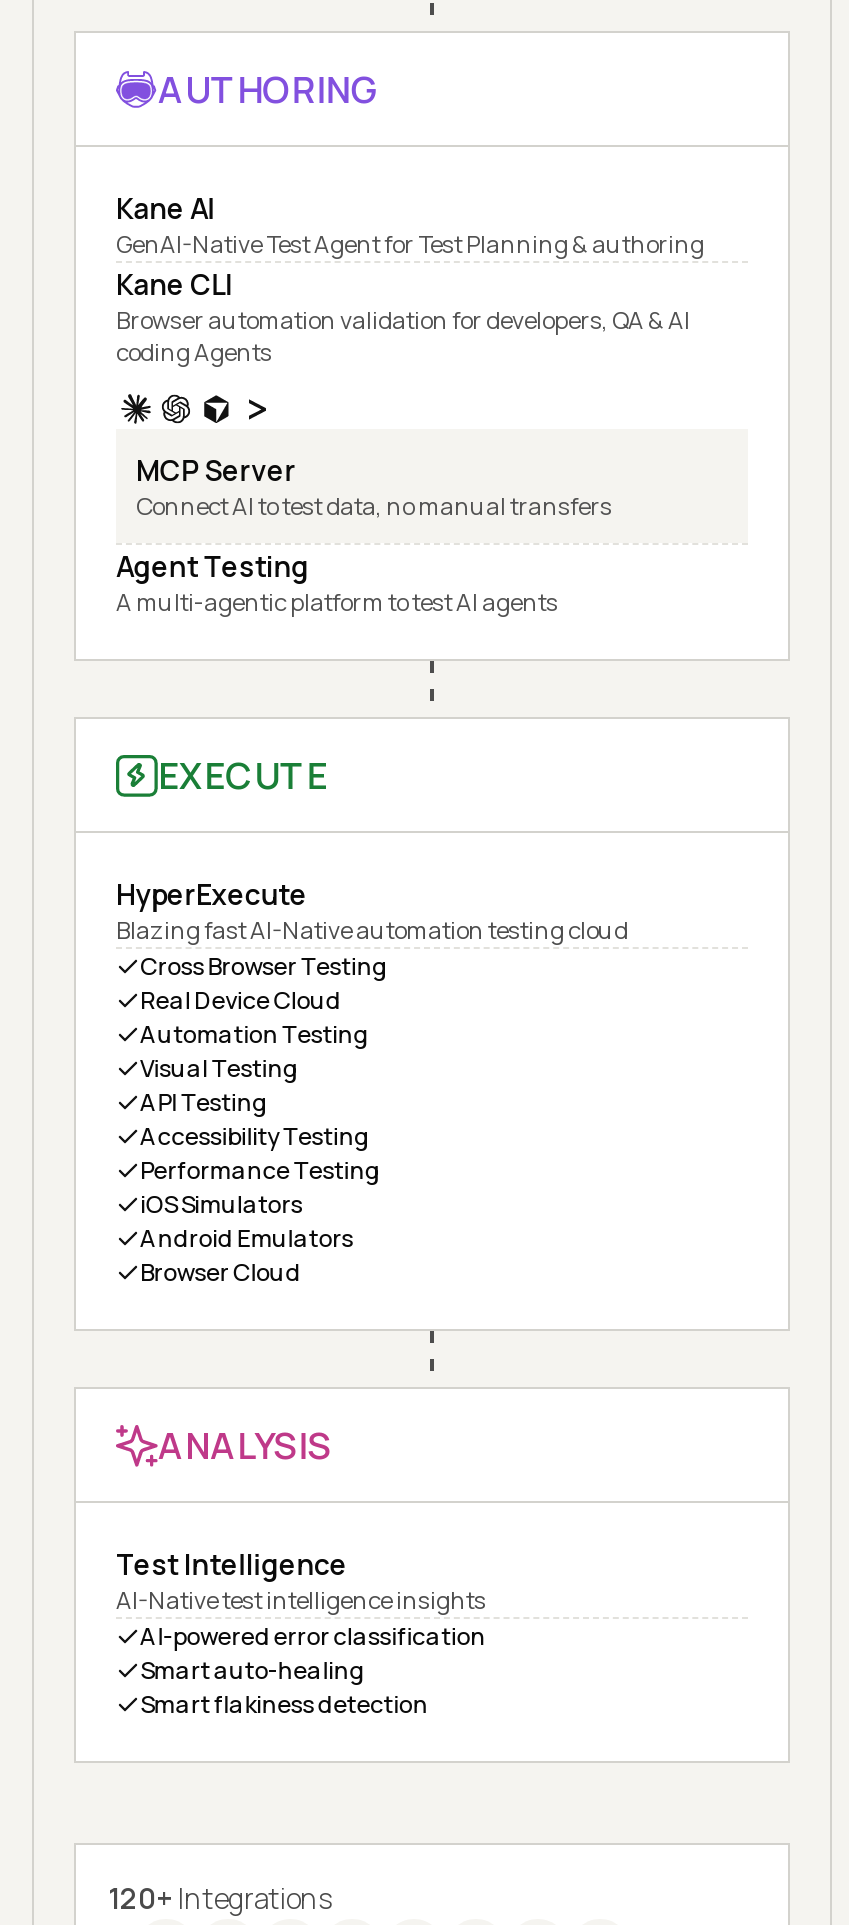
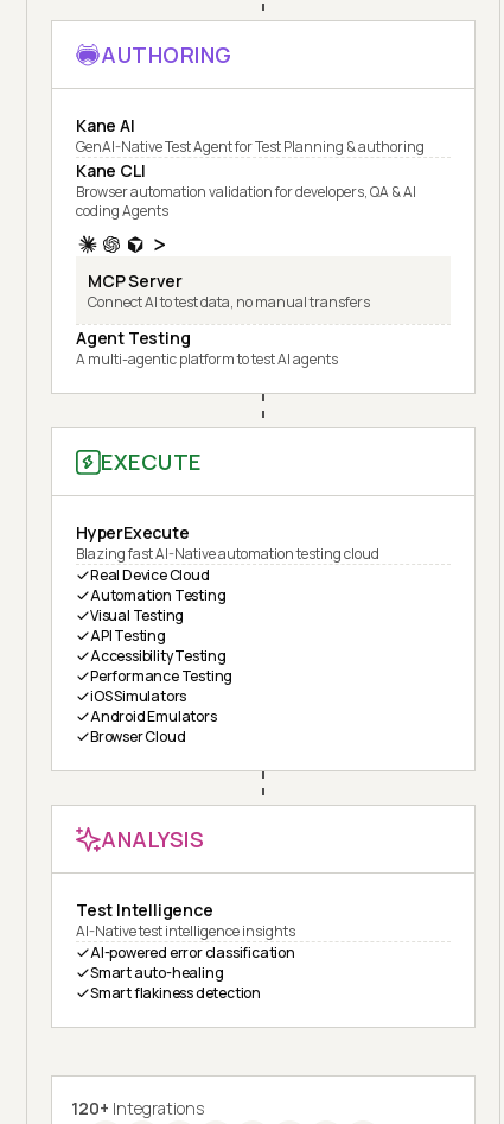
- Cross Browser Testing
